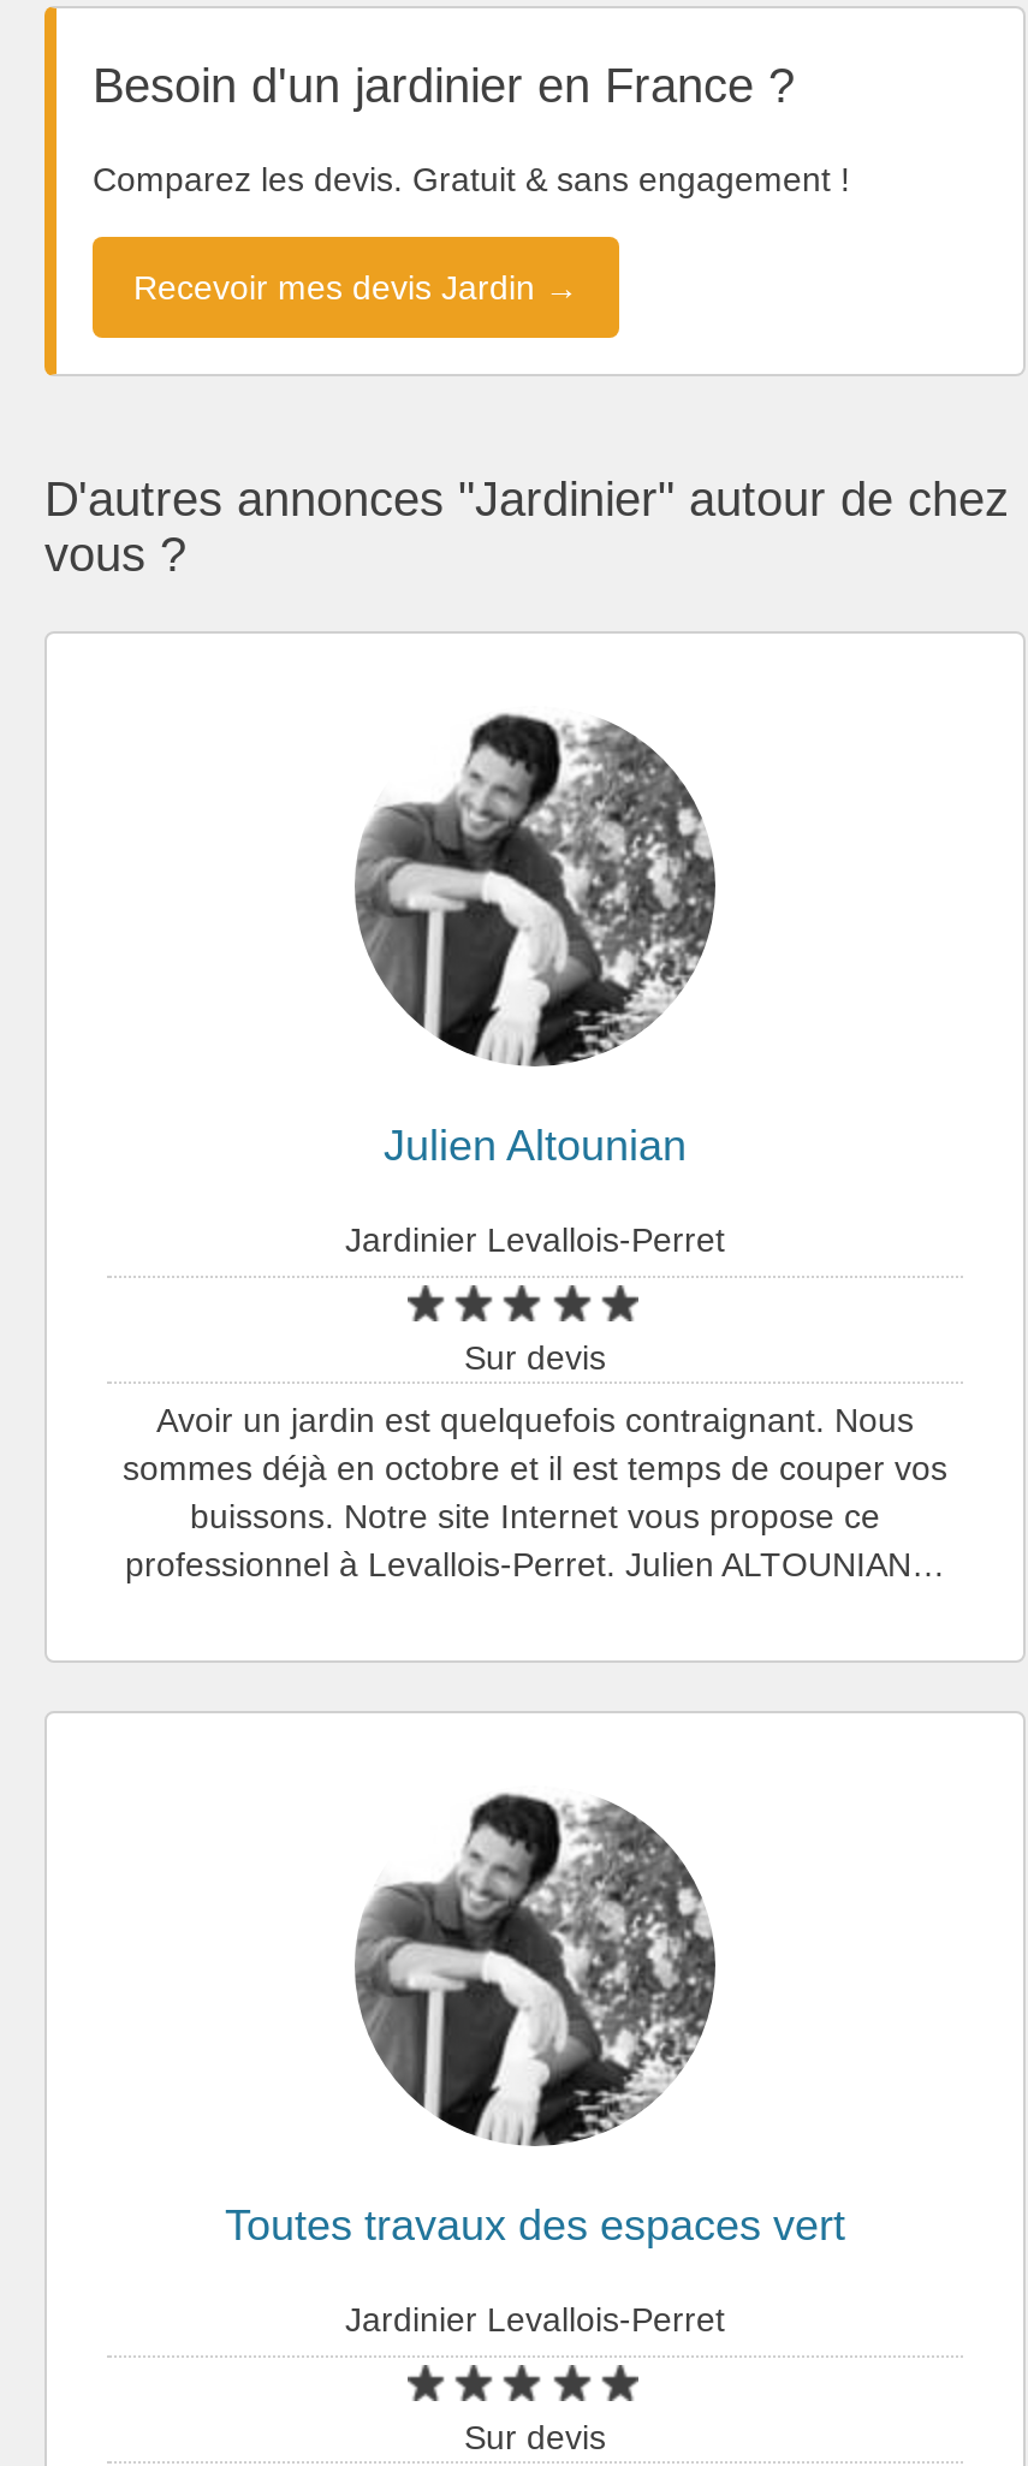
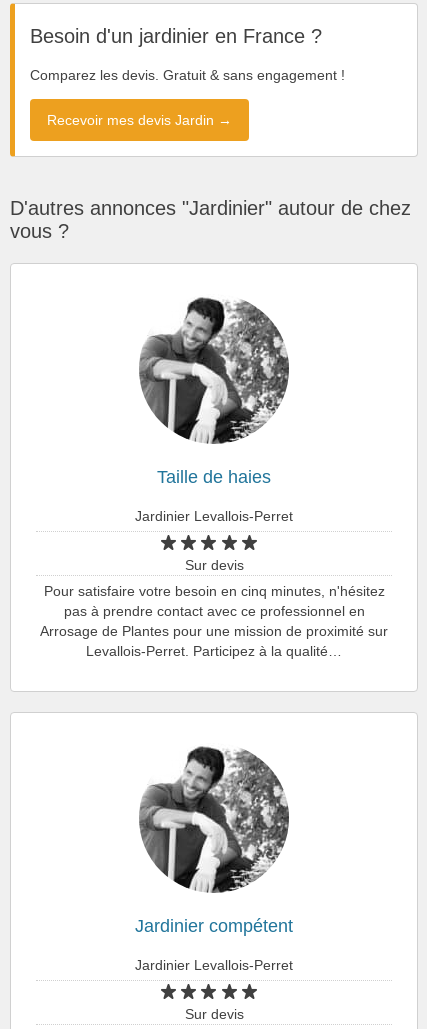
- Julien Altounian
+ Taille de haies

- Avoir un jardin est quelquefois contraignant. Nous
- sommes déjà en octobre et il est temps de couper vos
- buissons. Notre site Internet vous propose ce
- professionnel à Levallois-Perret. Julien ALTOUNIAN…
+ Pour satisfaire votre besoin en cinq minutes, n'hésitez
+ pas à prendre contact avec ce professionnel en
+ Arrosage de Plantes pour une mission de proximité sur
+ Levallois-Perret. Participez à la qualité…

- Toutes travaux des espaces vert
+ Jardinier compétent
